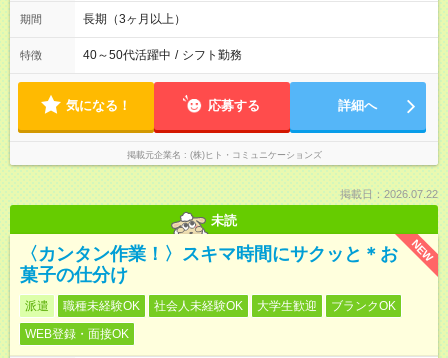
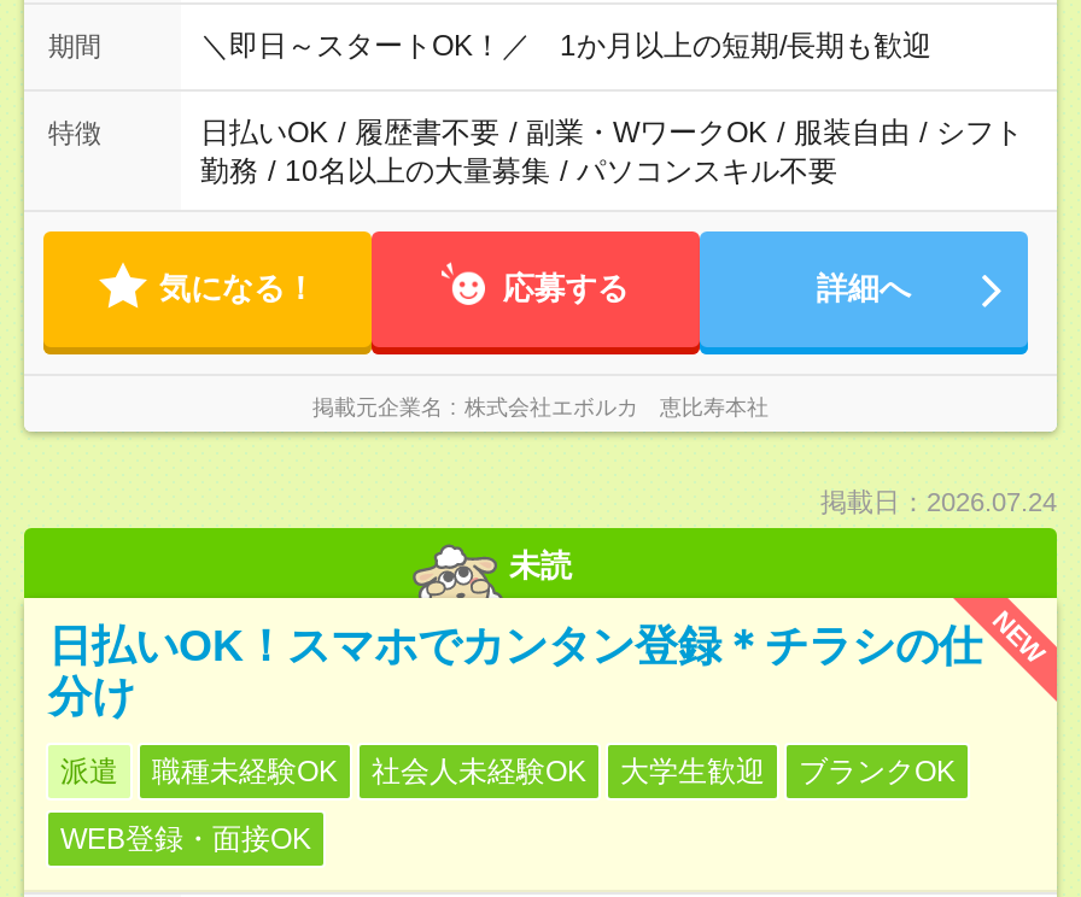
- 長期（3ヶ月以上）
+ ＼即日～スタートOK！／ 1か月以上の短期/長期も歓迎

- 40～50代活躍中 / シフト勤務
+ 日払いOK / 履歴書不要 / 副業・WワークOK / 服装自由 / シフト
+ 勤務 / 10名以上の大量募集 / パソコンスキル不要

- (株)ヒト・コミュニケーションズ
+ 株式会社エボルカ 恵比寿本社

- 掲載日：2026.07.22
+ 掲載日：2026.07.24

- 〈カンタン作業！〉スキマ時間にサクッと＊お
- 菓子の仕分け
+ 日払いOK！スマホでカンタン登録＊チラシの仕
+ 分け
